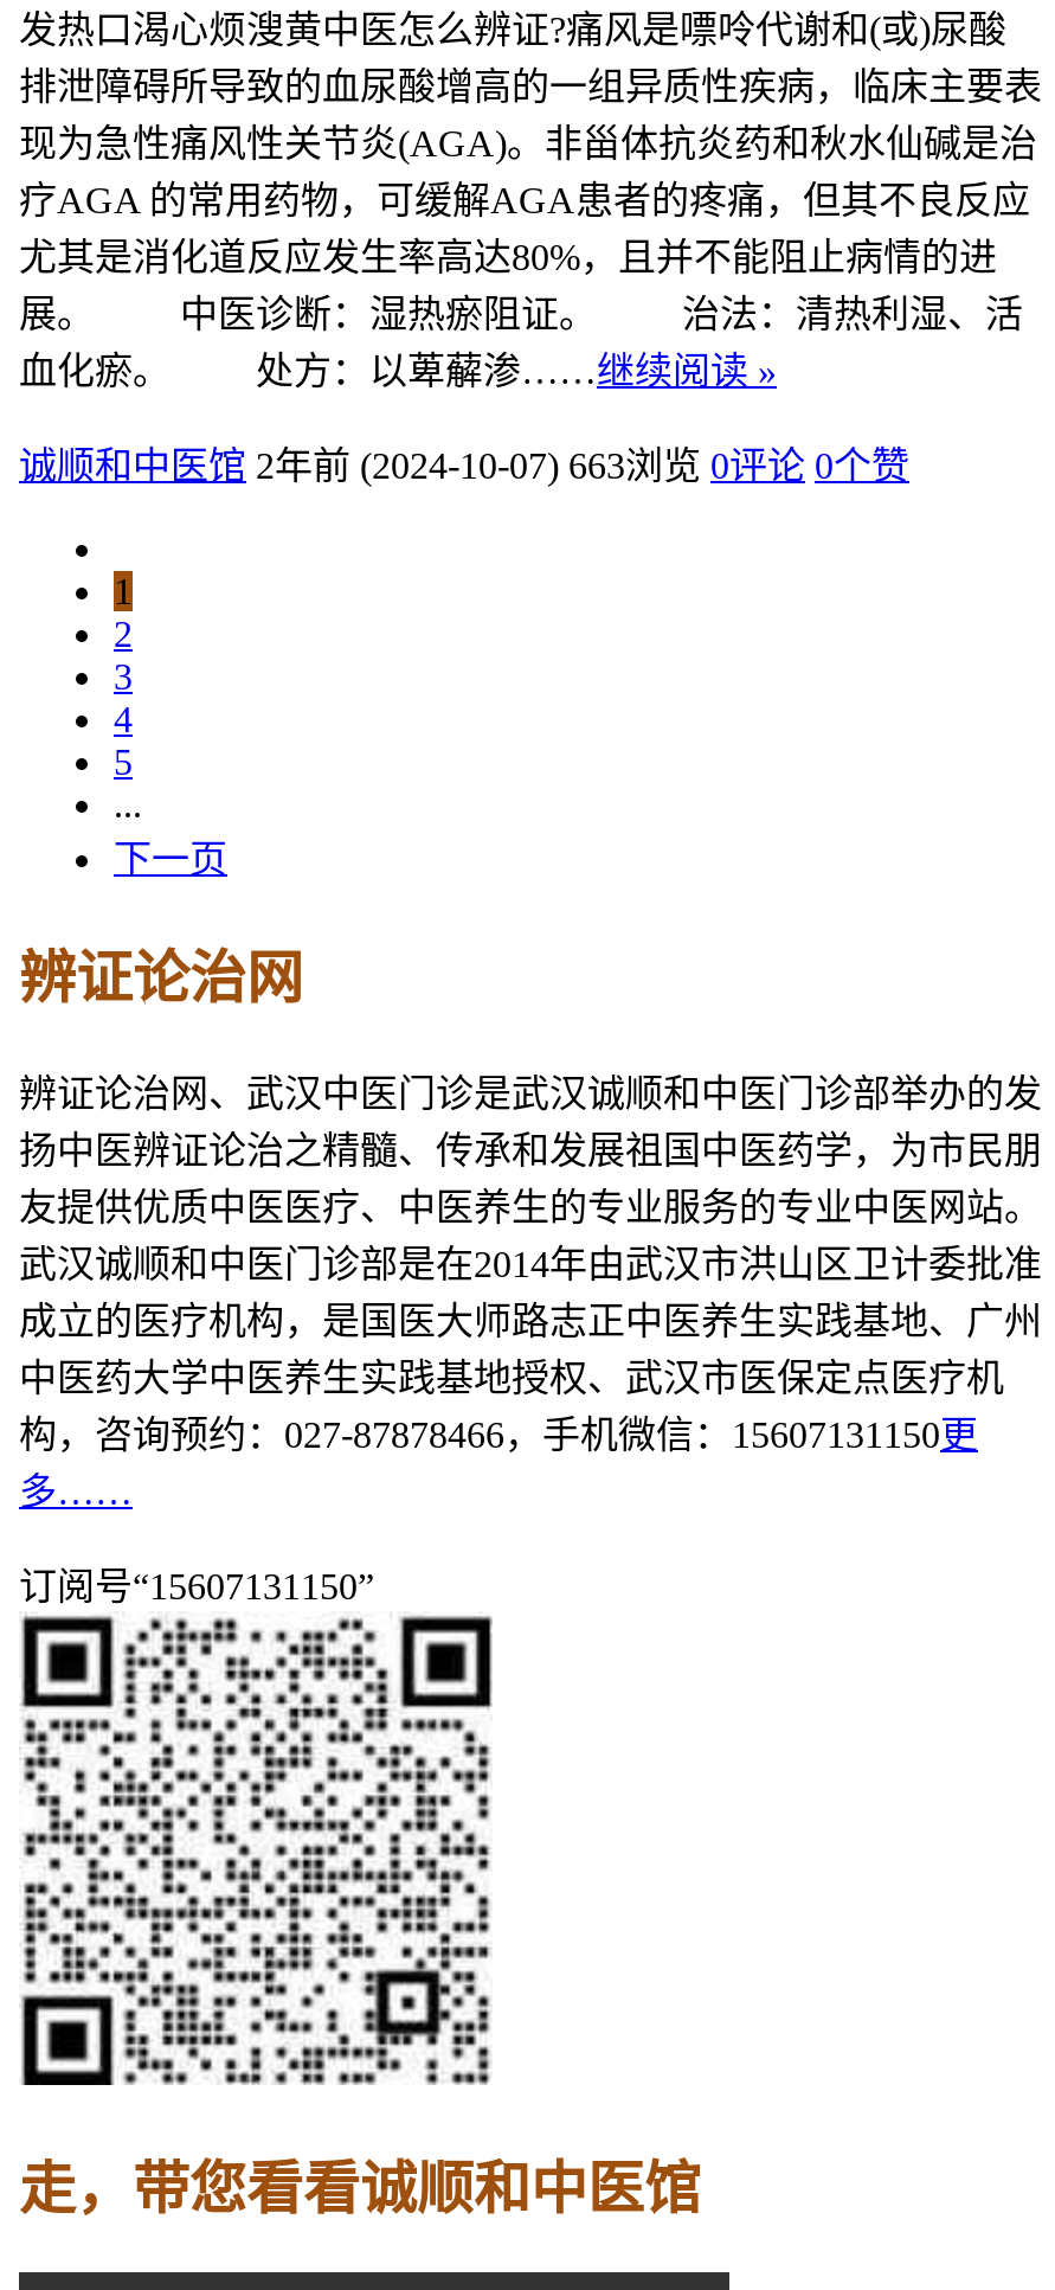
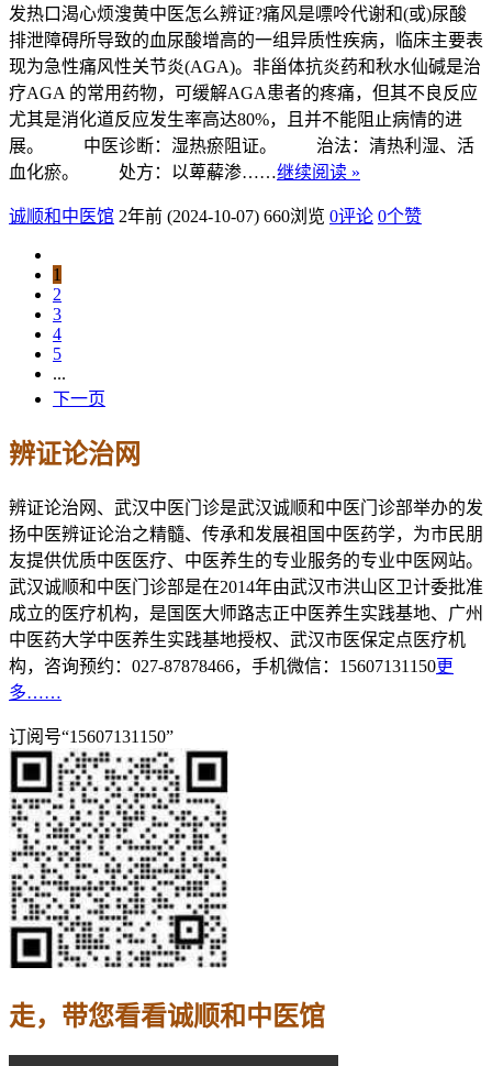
- 诚顺和中医馆 2年前 (2024-10-07) 663浏览 0评论 0个赞
+ 诚顺和中医馆 2年前 (2024-10-07) 660浏览 0评论 0个赞
